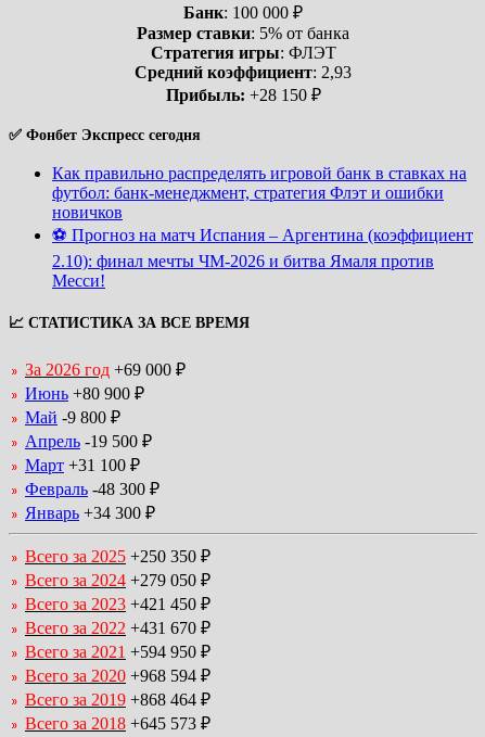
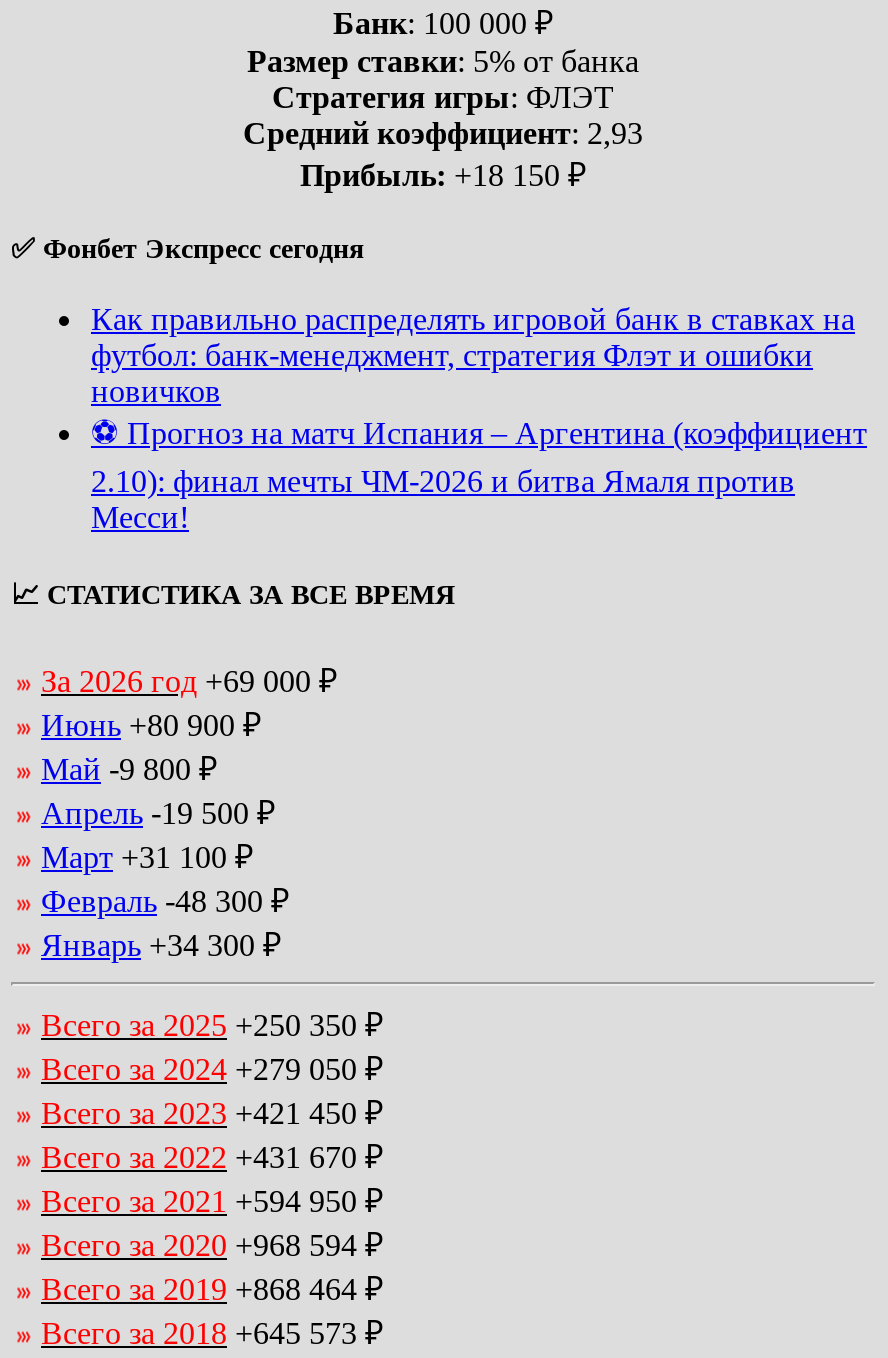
- Прибыль: +28 150 ₽
+ Прибыль: +18 150 ₽
